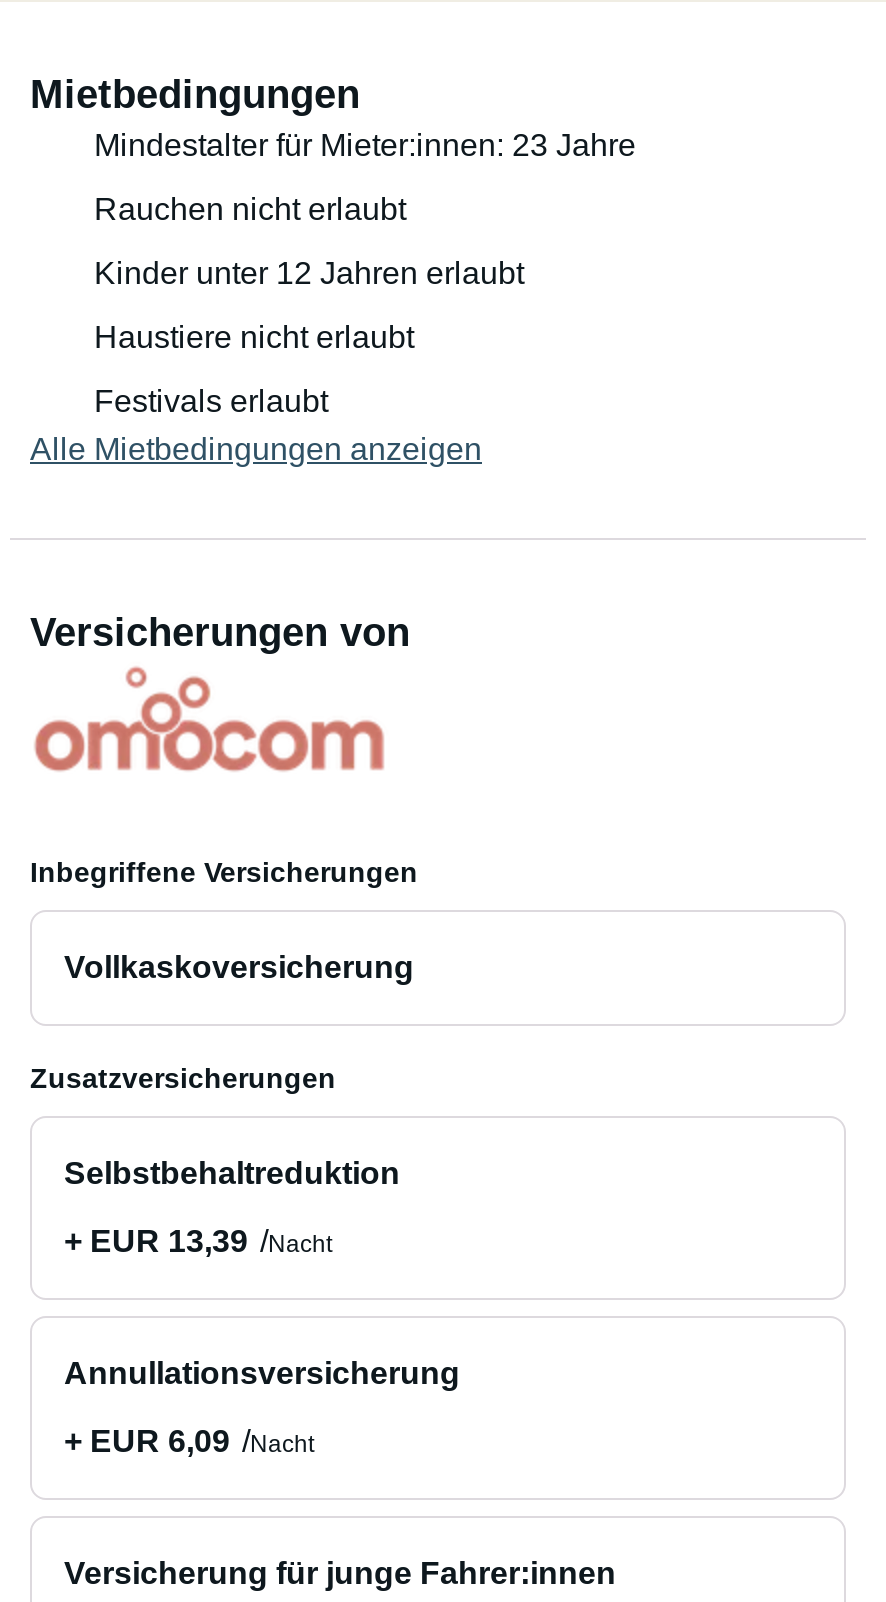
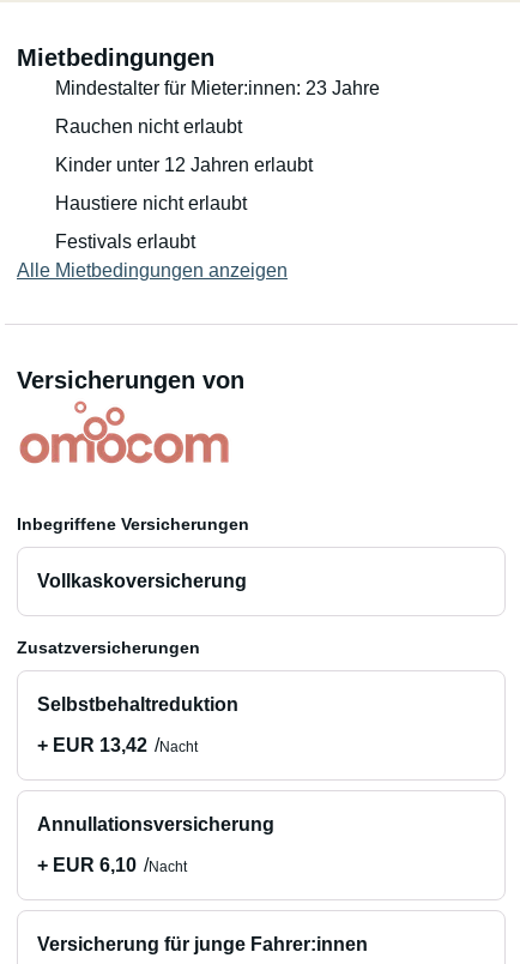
- + EUR 13,39 Nacht
+ + EUR 13,42 Nacht

- + EUR 6,09 Nacht
+ + EUR 6,10 Nacht
